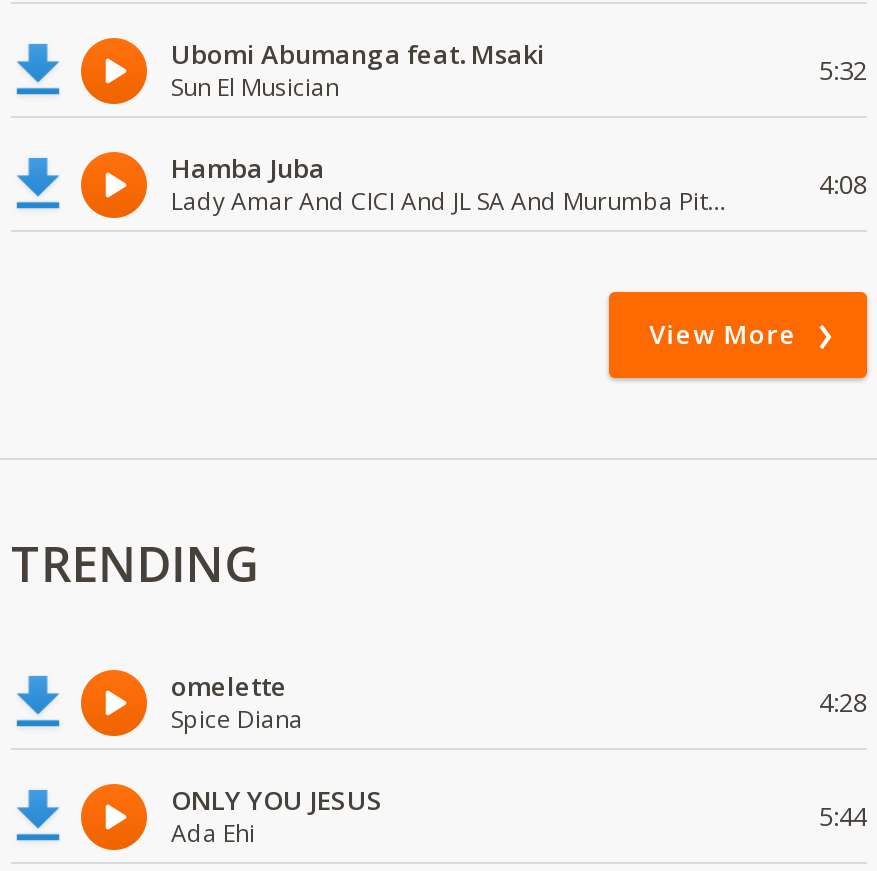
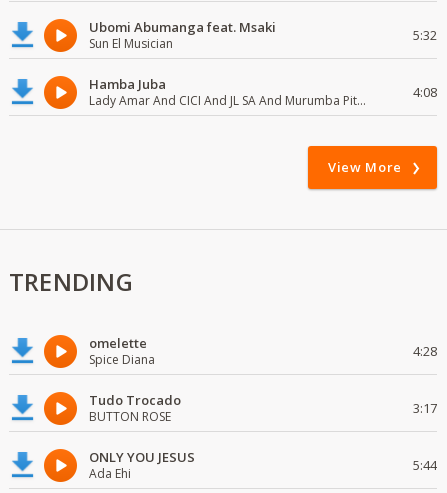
+ Tudo Trocado
+ BUTTON ROSE
+ 3:17
